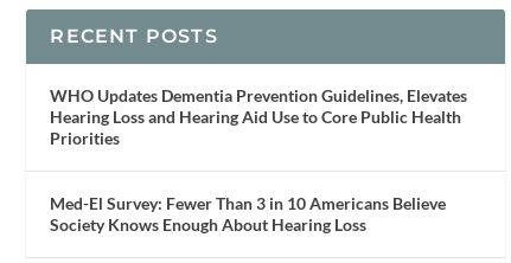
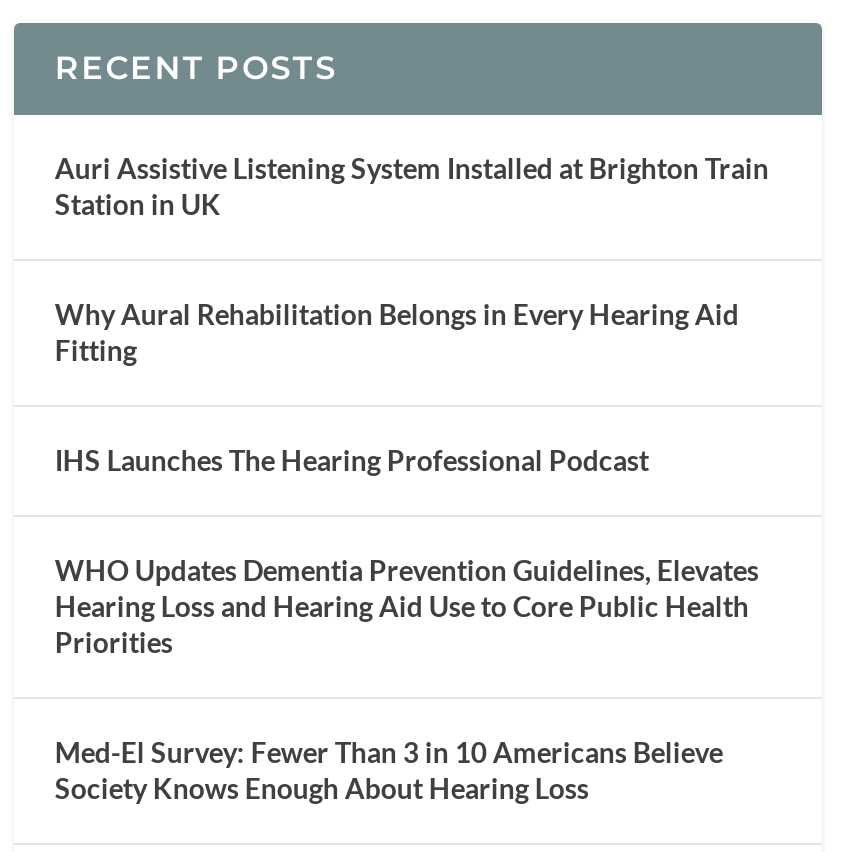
+ Auri Assistive Listening System Installed at Brighton Train
+ Station in UK
+ Why Aural Rehabilitation Belongs in Every Hearing Aid
+ Fitting
+ IHS Launches The Hearing Professional Podcast
